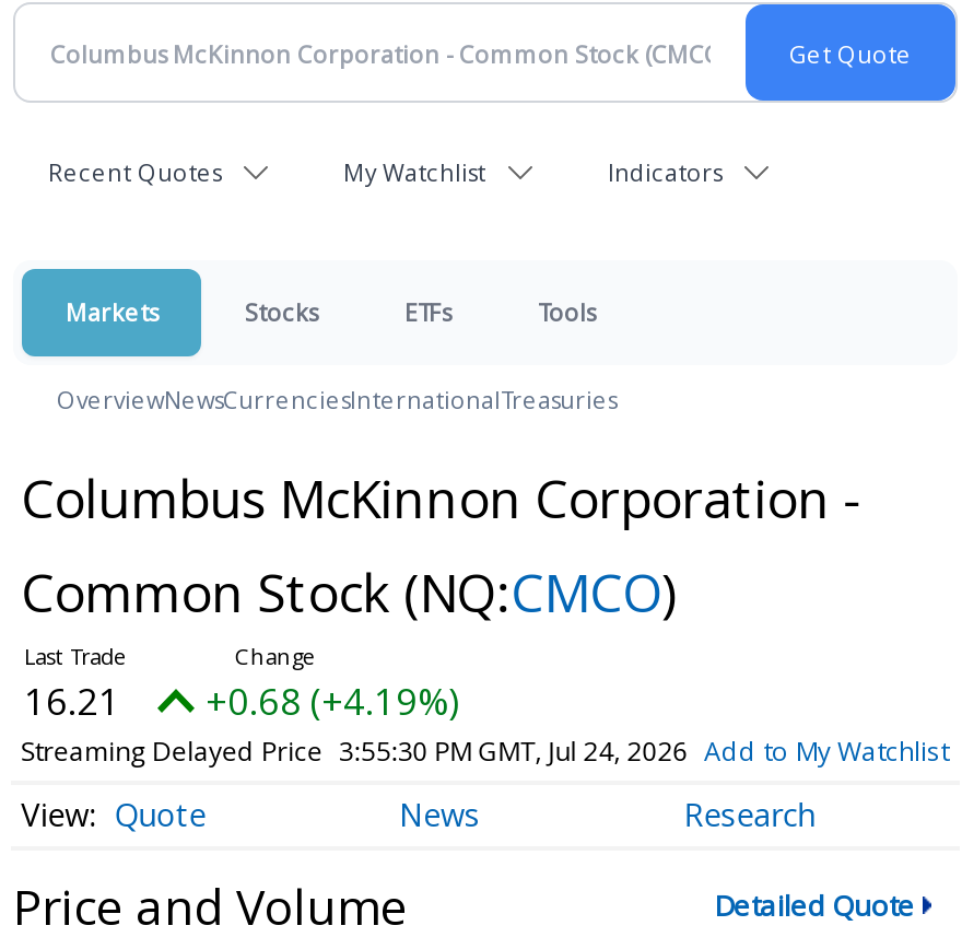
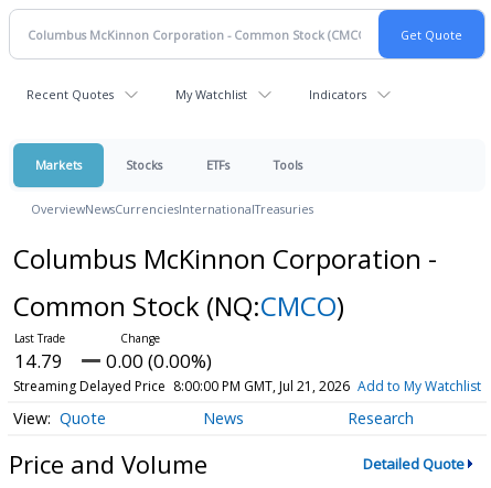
- 16.21
+ 14.79

- +0.68 (+4.19%)
+ 0.00 (0.00%)

- Streaming Delayed Price 3:55:30 PM GMT, Jul 24, 2026 Add to My Watchlist
+ Streaming Delayed Price 8:00:00 PM GMT, Jul 21, 2026 Add to My Watchlist
